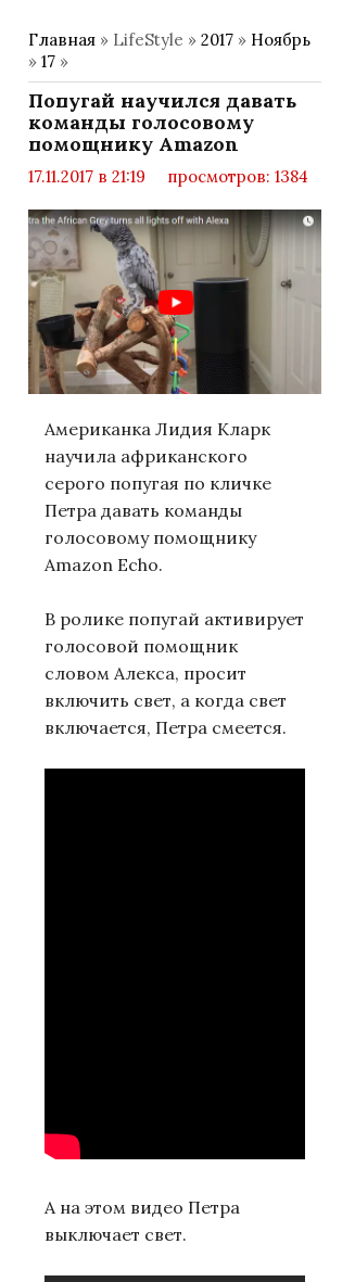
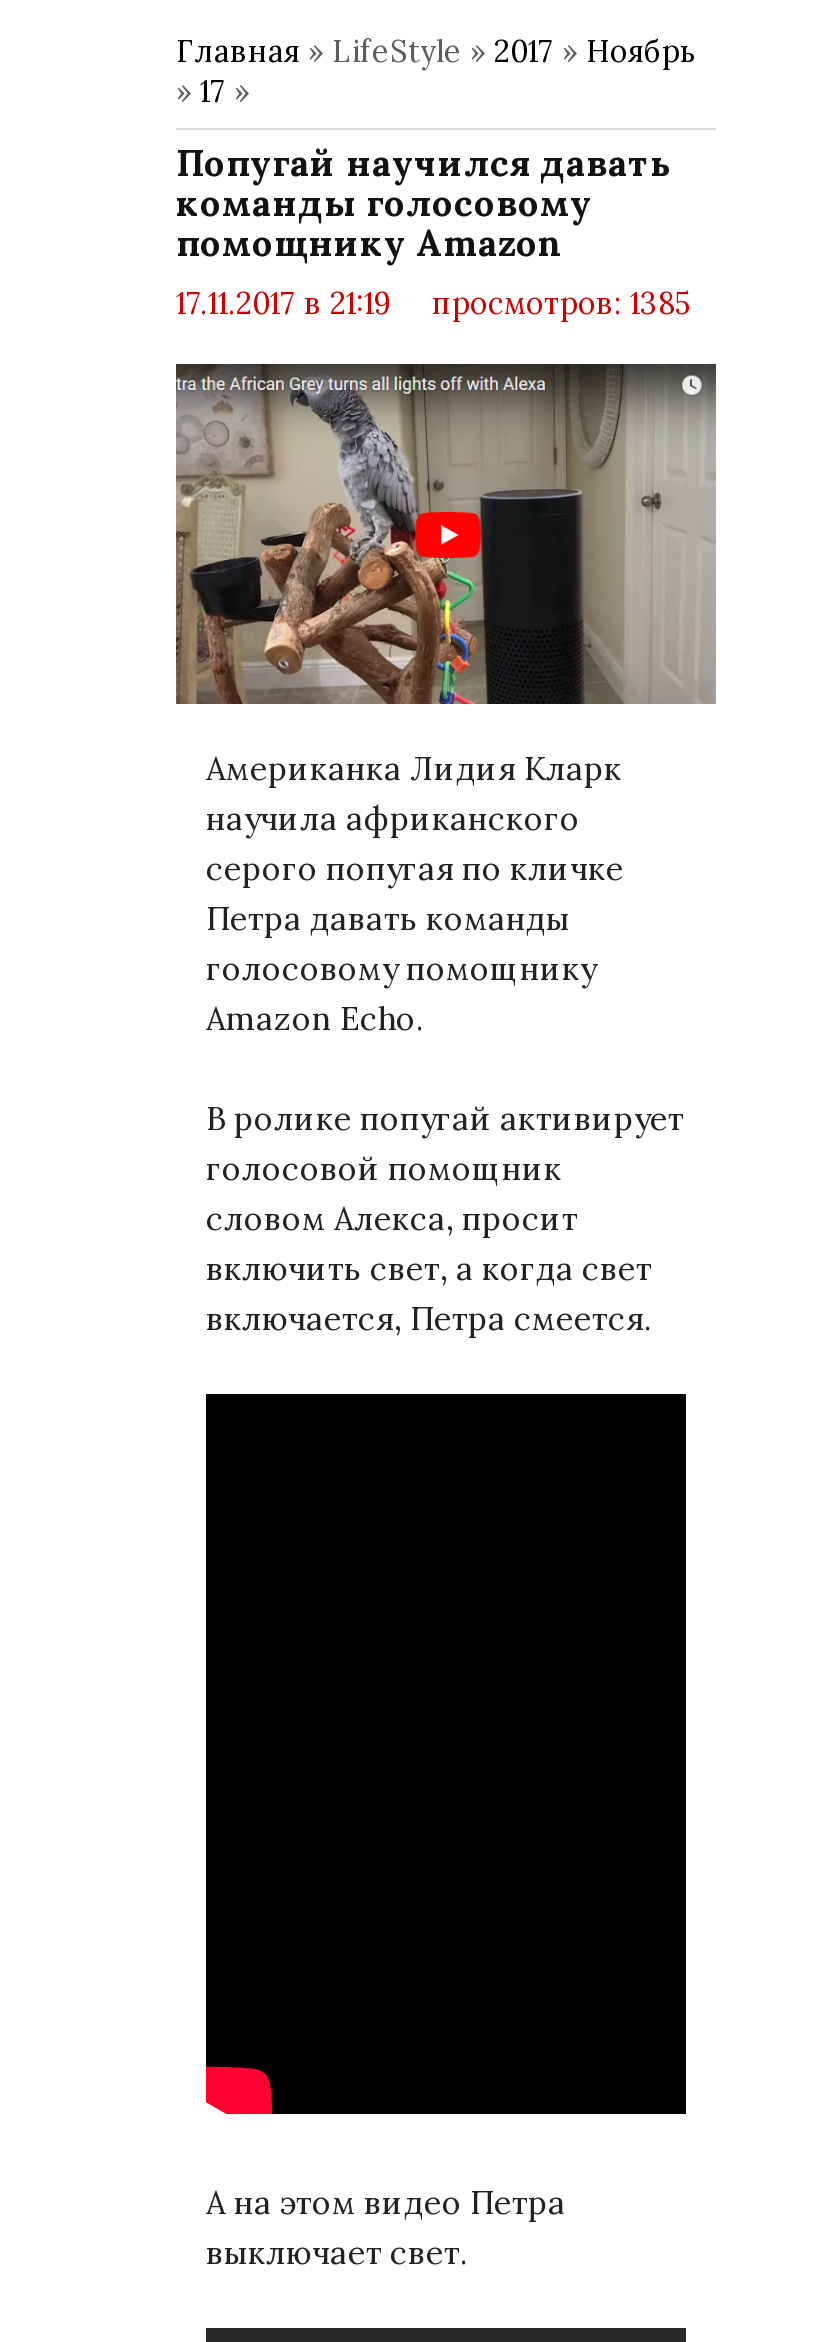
- 17.11.2017 в 21:19 просмотров: 1384
+ 17.11.2017 в 21:19 просмотров: 1385
